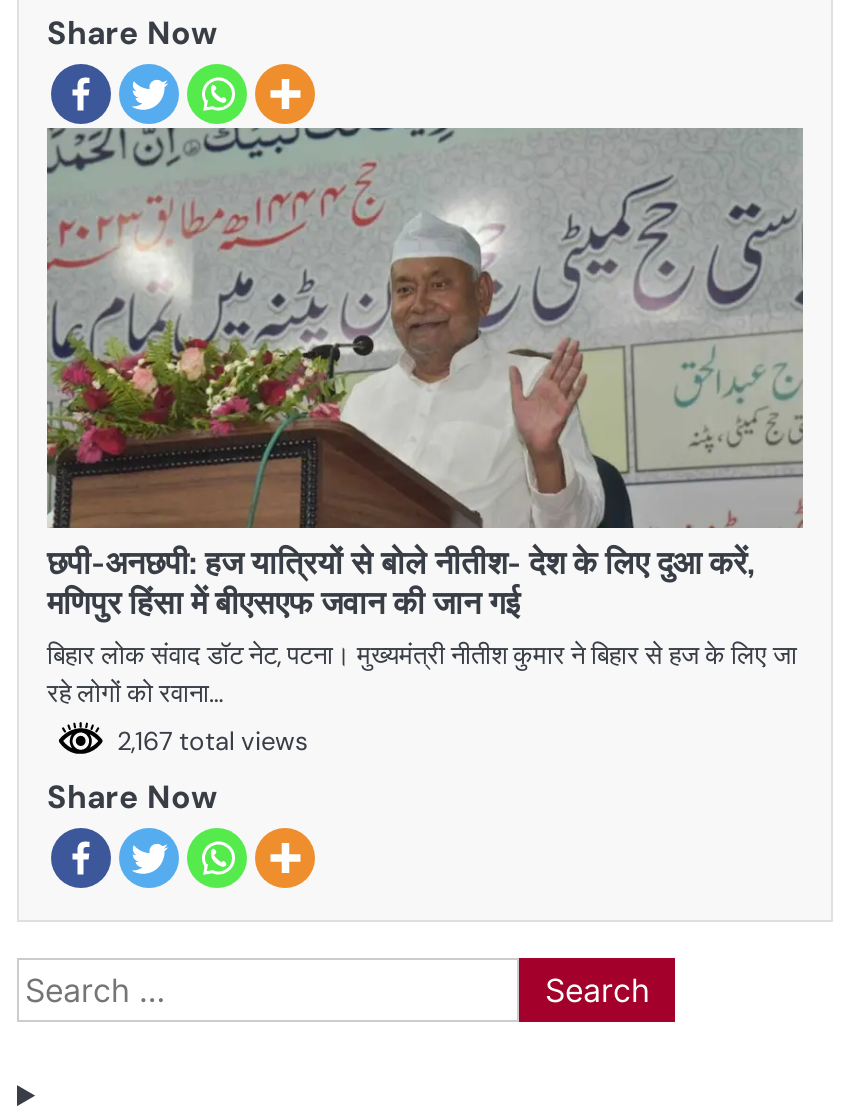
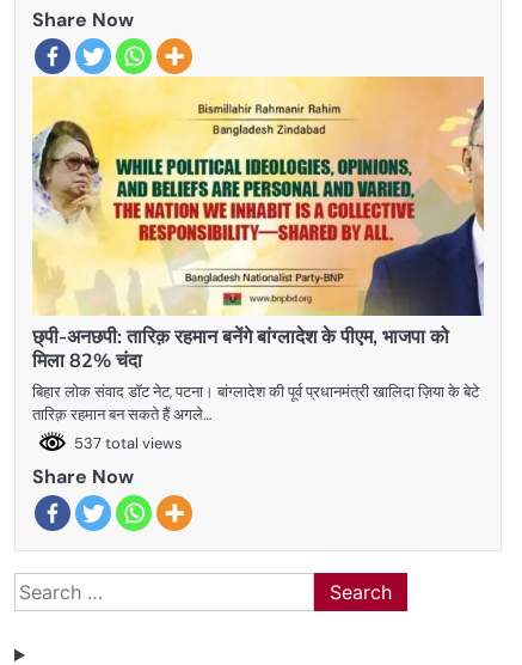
- [image]
- छपी-अनछपी: हज यात्रियों से बोले नीतीश- देश के लिए दुआ करें,
- मणिपुर हिंसा में बीएसएफ जवान की जान गई
- बिहार लोक संवाद डॉट नेट, पटना। मुख्यमंत्री नीतीश कुमार ने बिहार से हज के लिए जा
- रहे लोगों को रवाना…
- 2,167 total views
+ [image]
+ छ्पी-अनछपी: तारिक़ रहमान बनेंगे बांग्लादेश के पीएम, भाजपा को
+ मिला 82% चंदा
+ बिहार लोक संवाद डॉट नेट, पटना। बांग्लादेश की पूर्व प्रधानमंत्री खालिदा ज़िया के बेटे
+ तारिक़ रहमान बन सकते हैं अगले…
+ 537 total views
